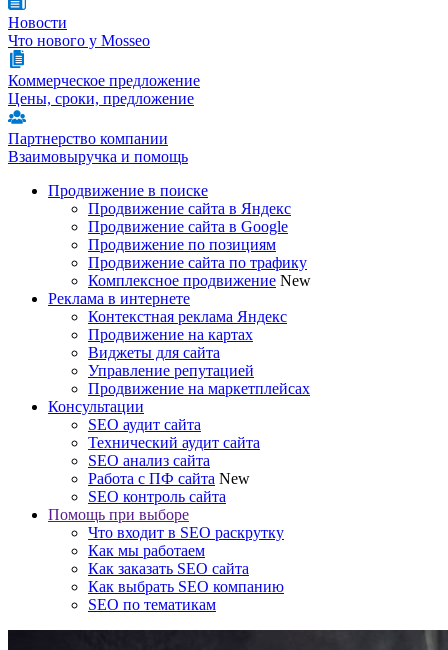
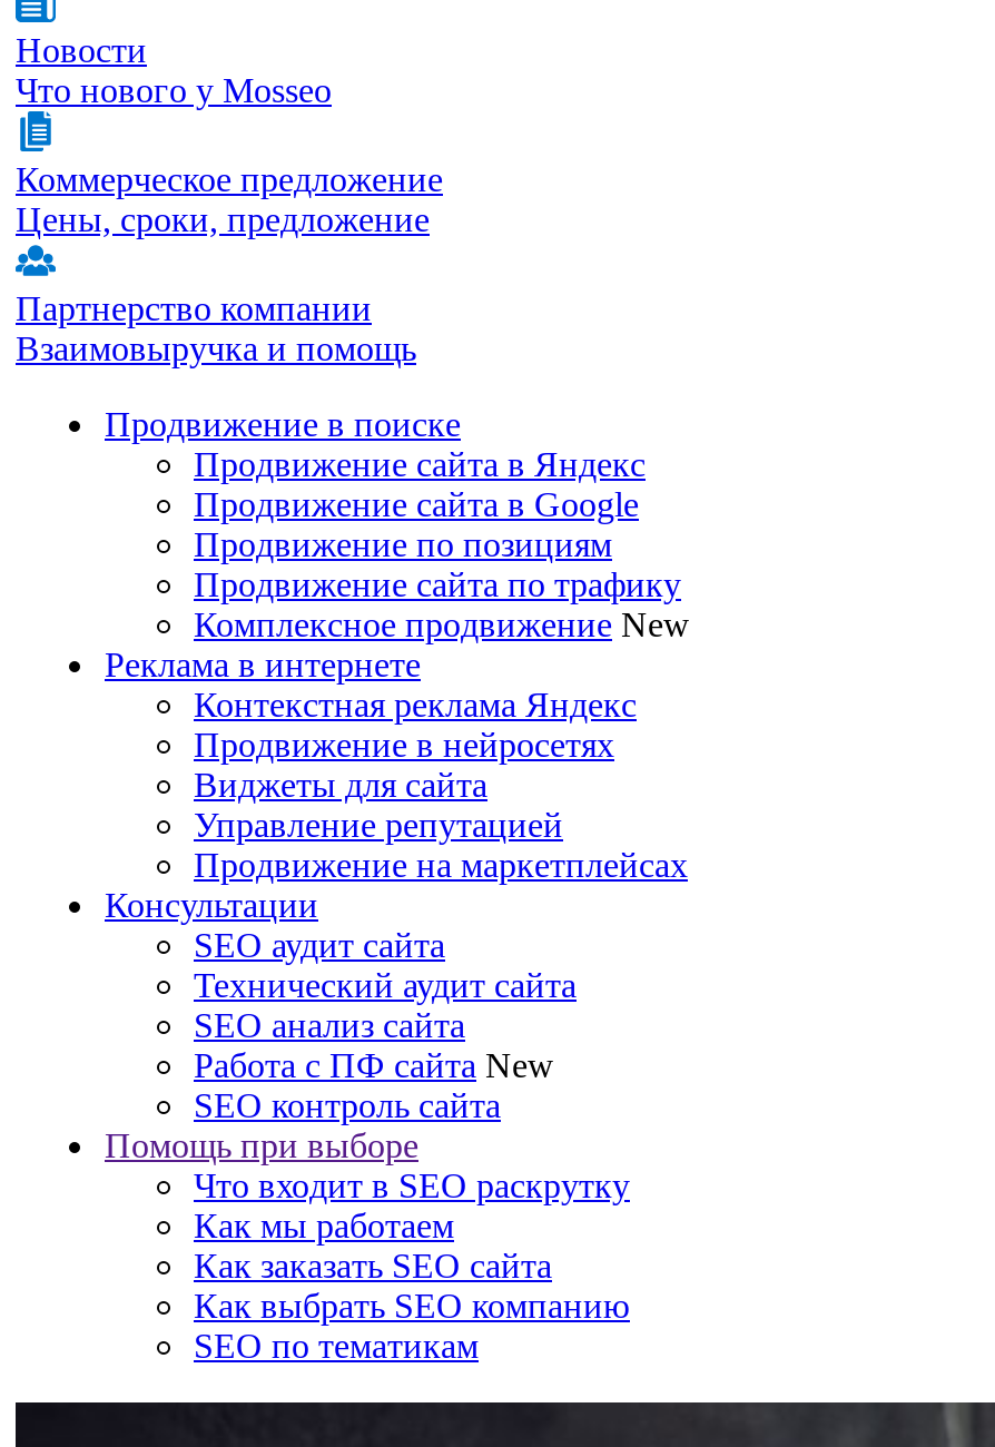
- Продвижение на картах
+ Продвижение в нейросетях
